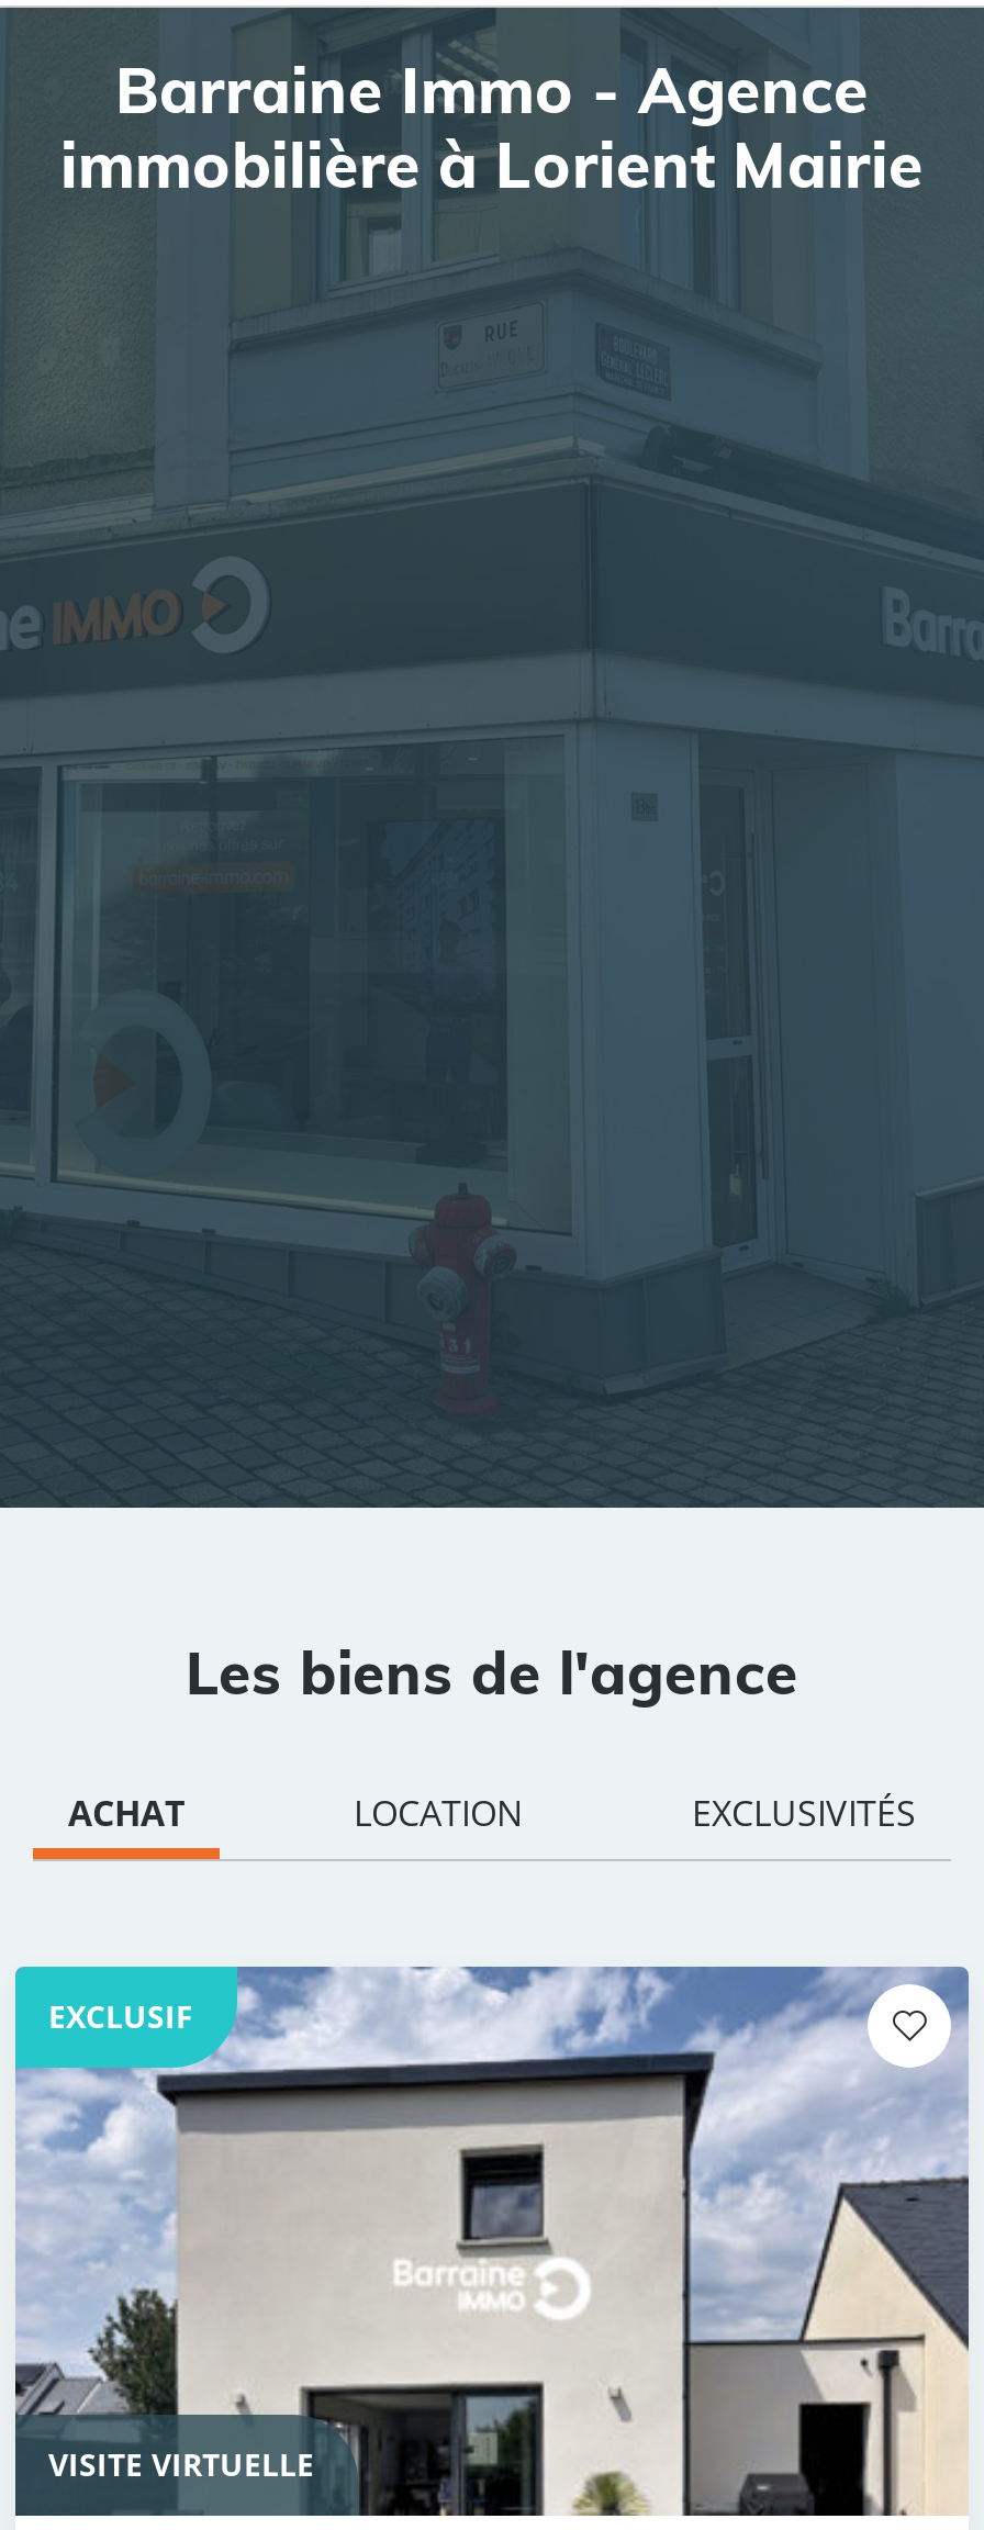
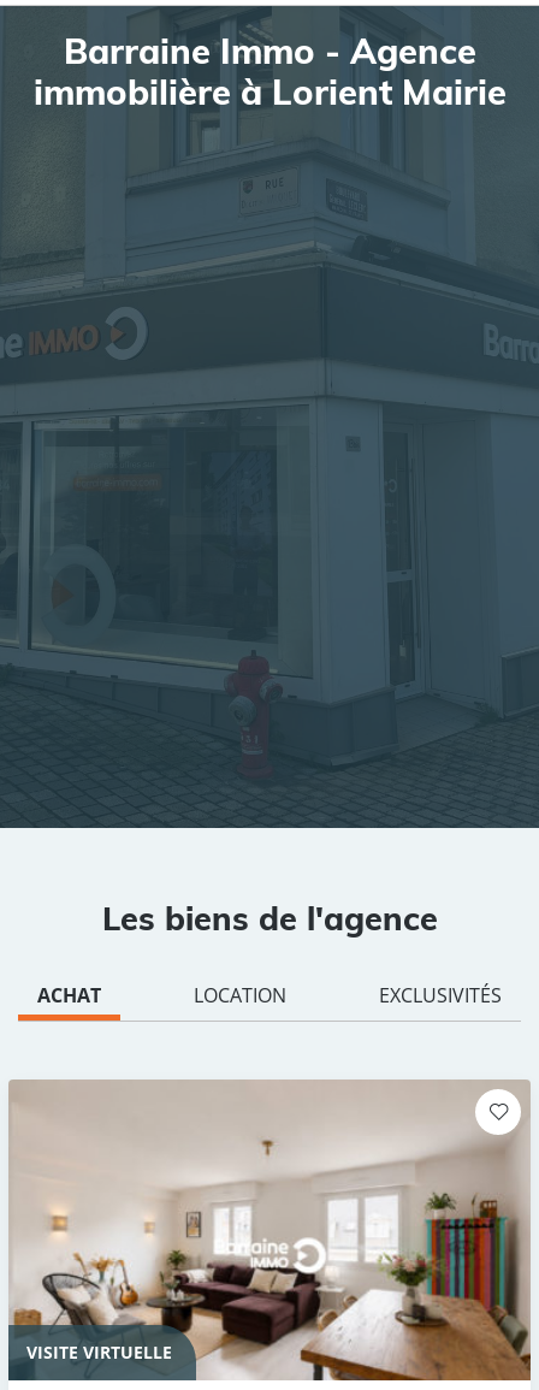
- [image]
+ [image]

- EXCLUSIF
